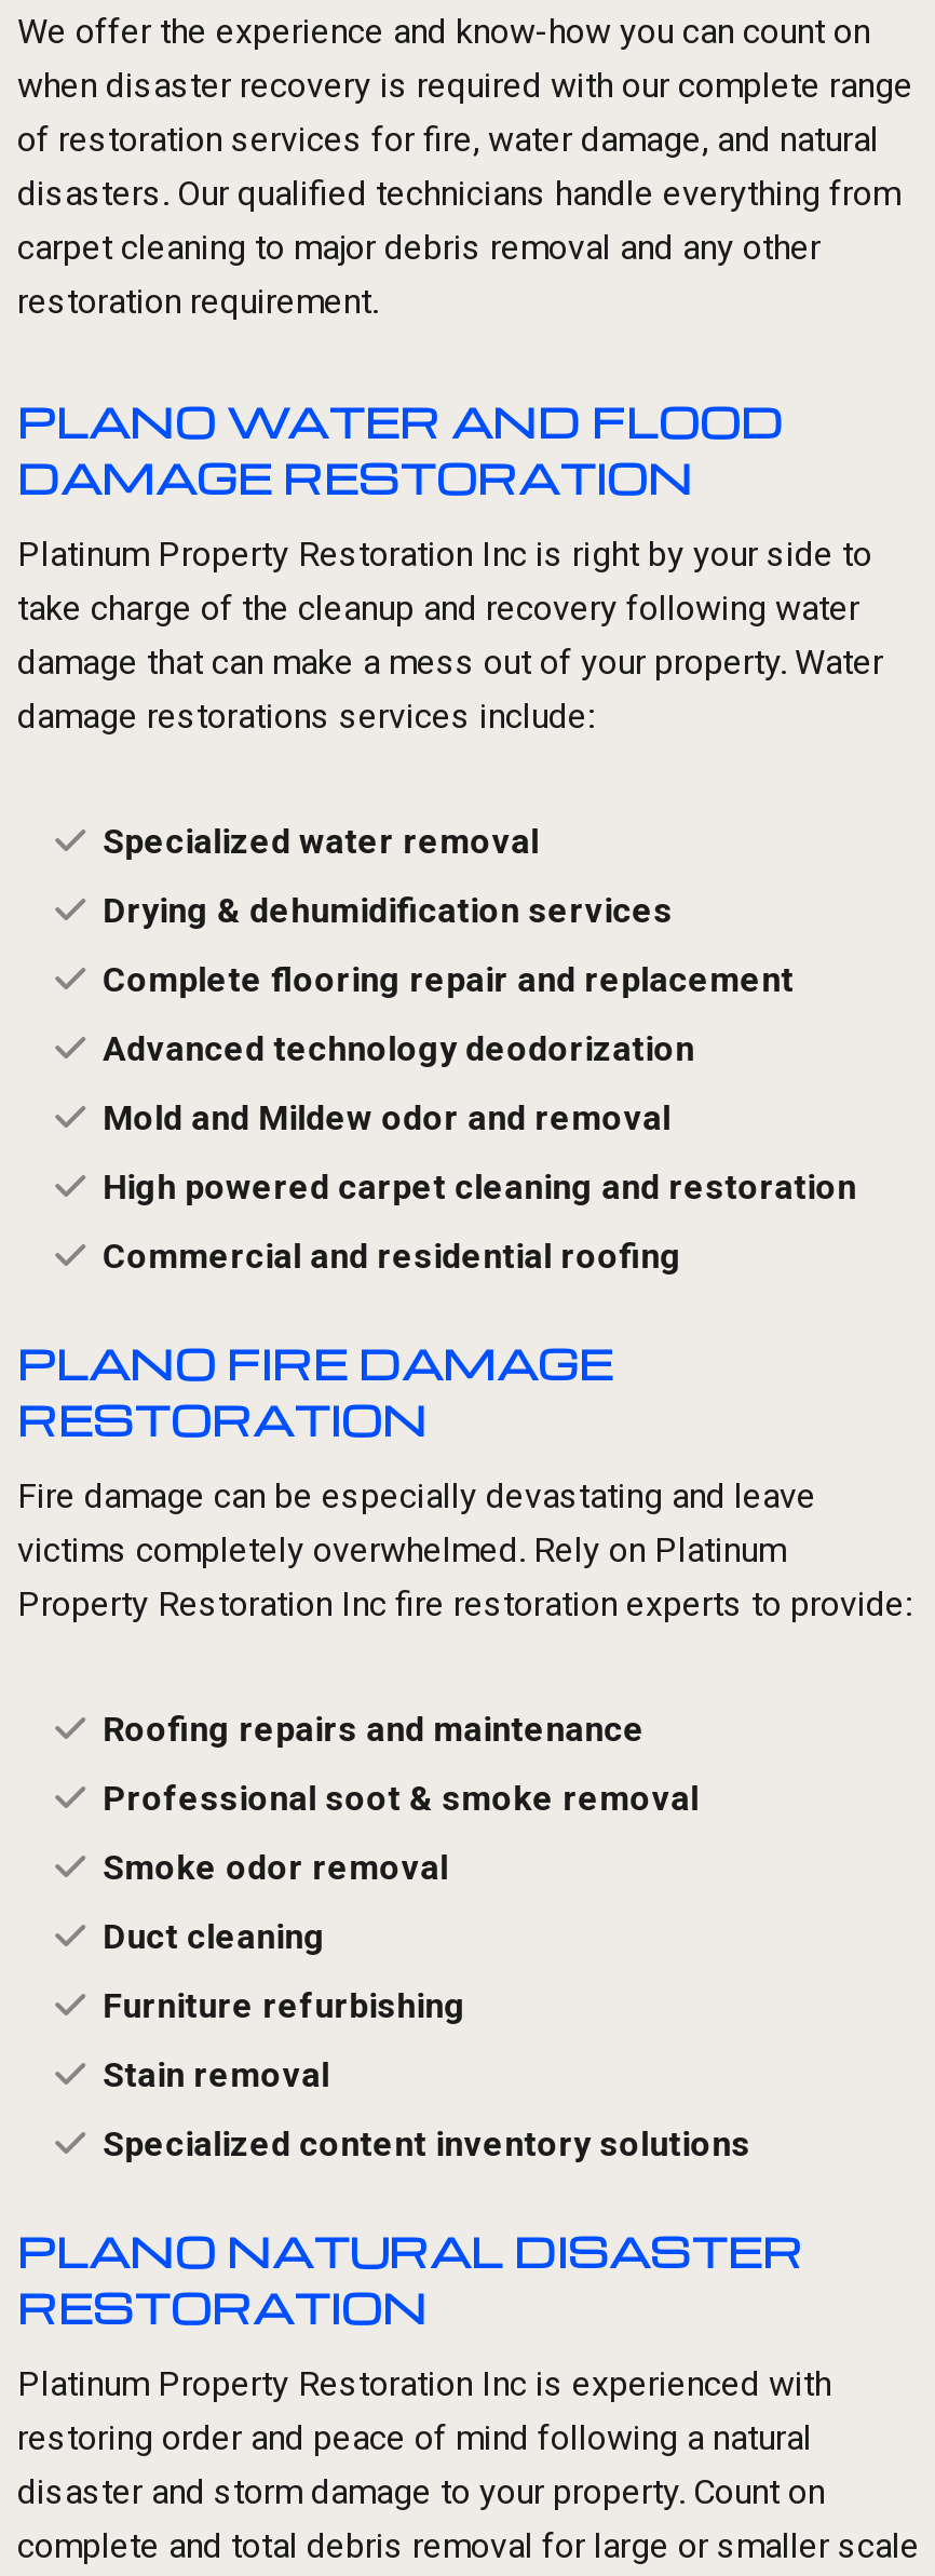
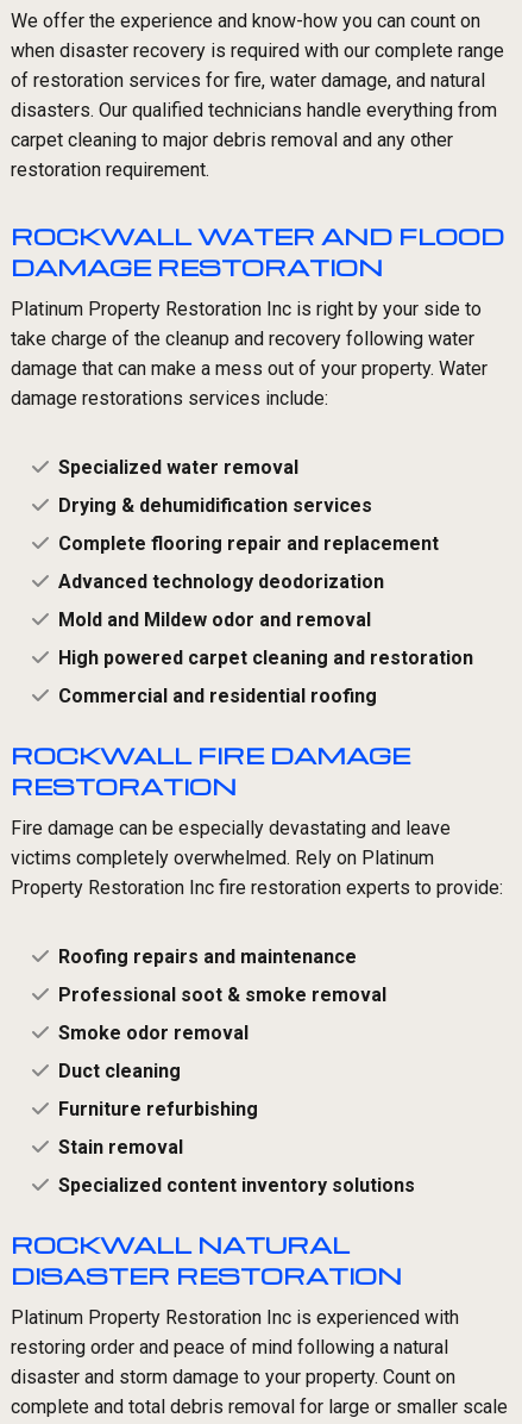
- PLANO WATER AND FLOOD
+ ROCKWALL WATER AND FLOOD

- PLANO FIRE DAMAGE
+ ROCKWALL FIRE DAMAGE

- PLANO NATURAL DISASTER
- RESTORATION
+ ROCKWALL NATURAL
+ DISASTER RESTORATION
